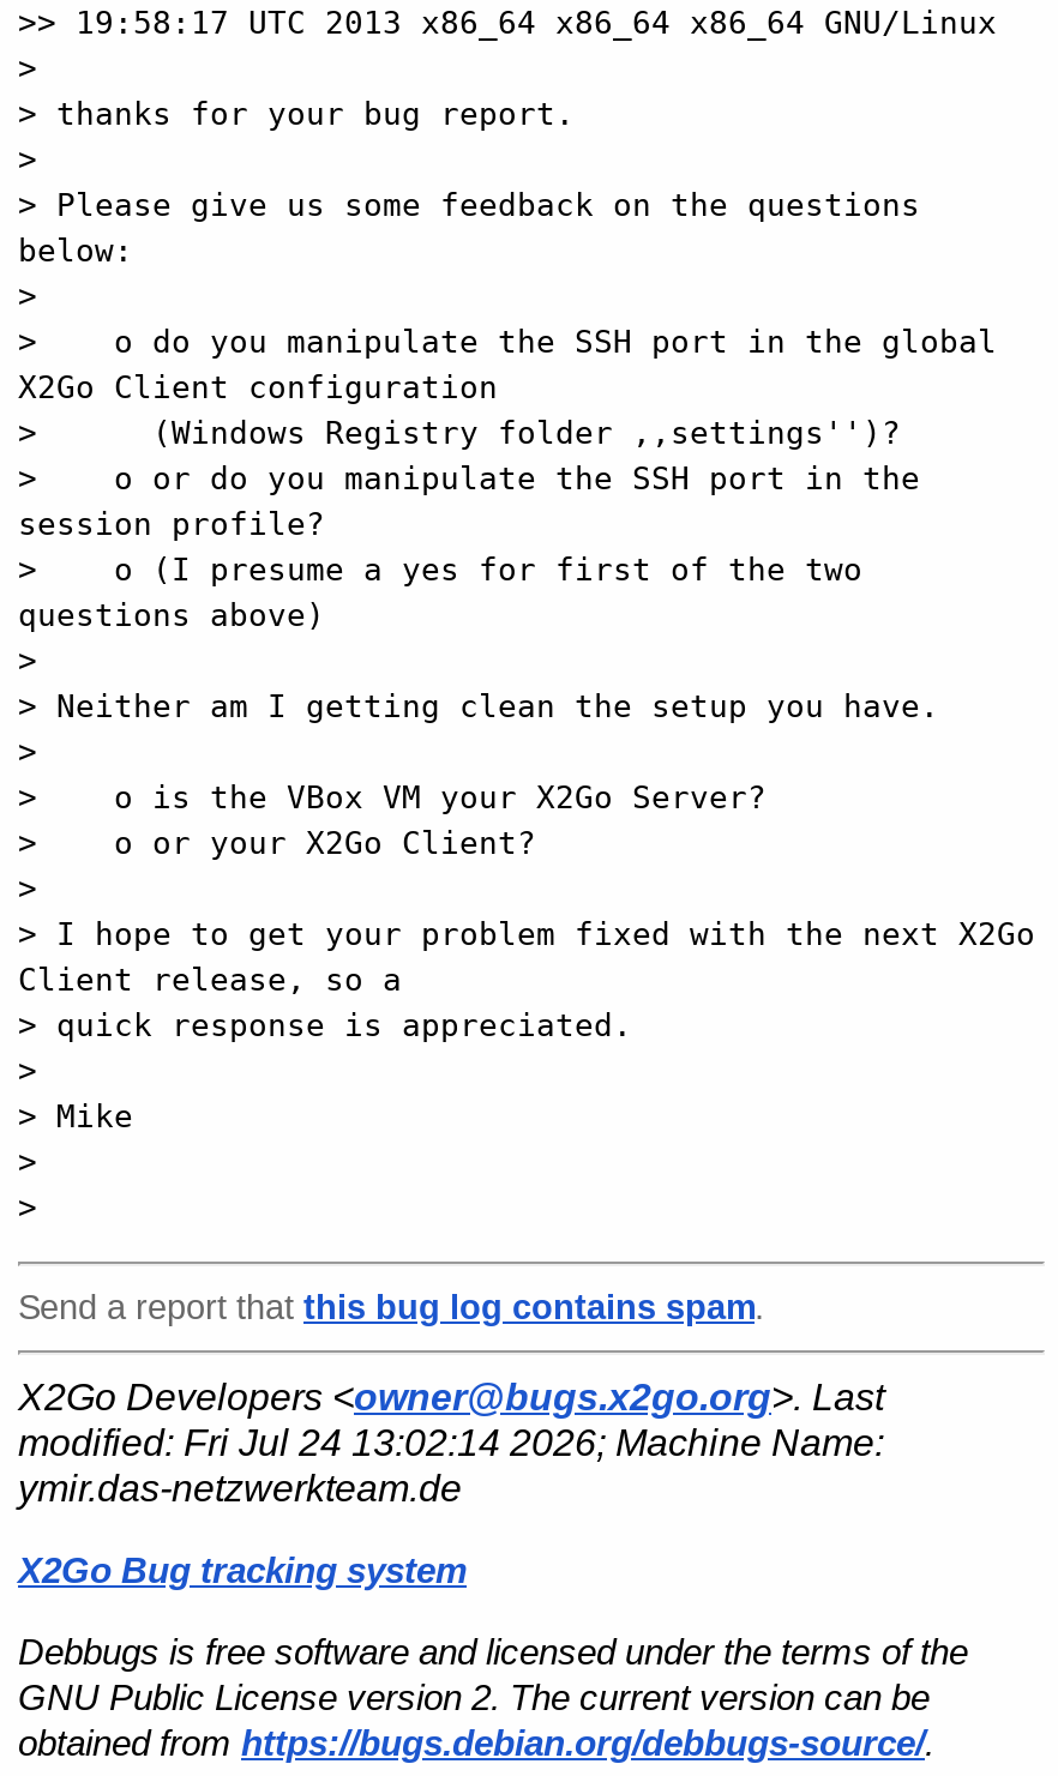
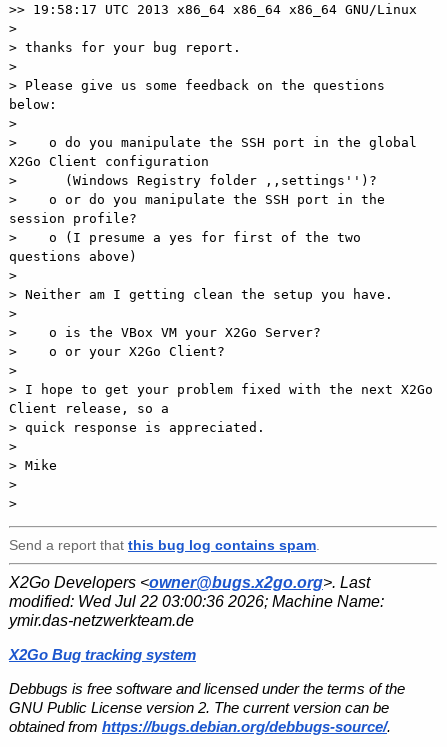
- modified: Fri Jul 24 13:02:14 2026; Machine Name:
+ modified: Wed Jul 22 03:00:36 2026; Machine Name:
